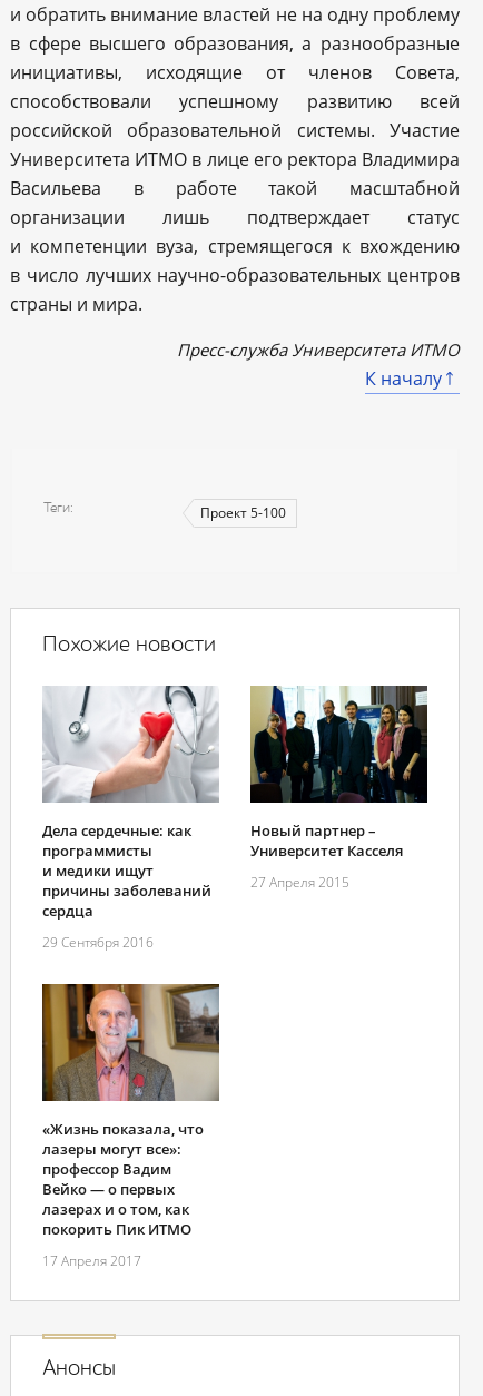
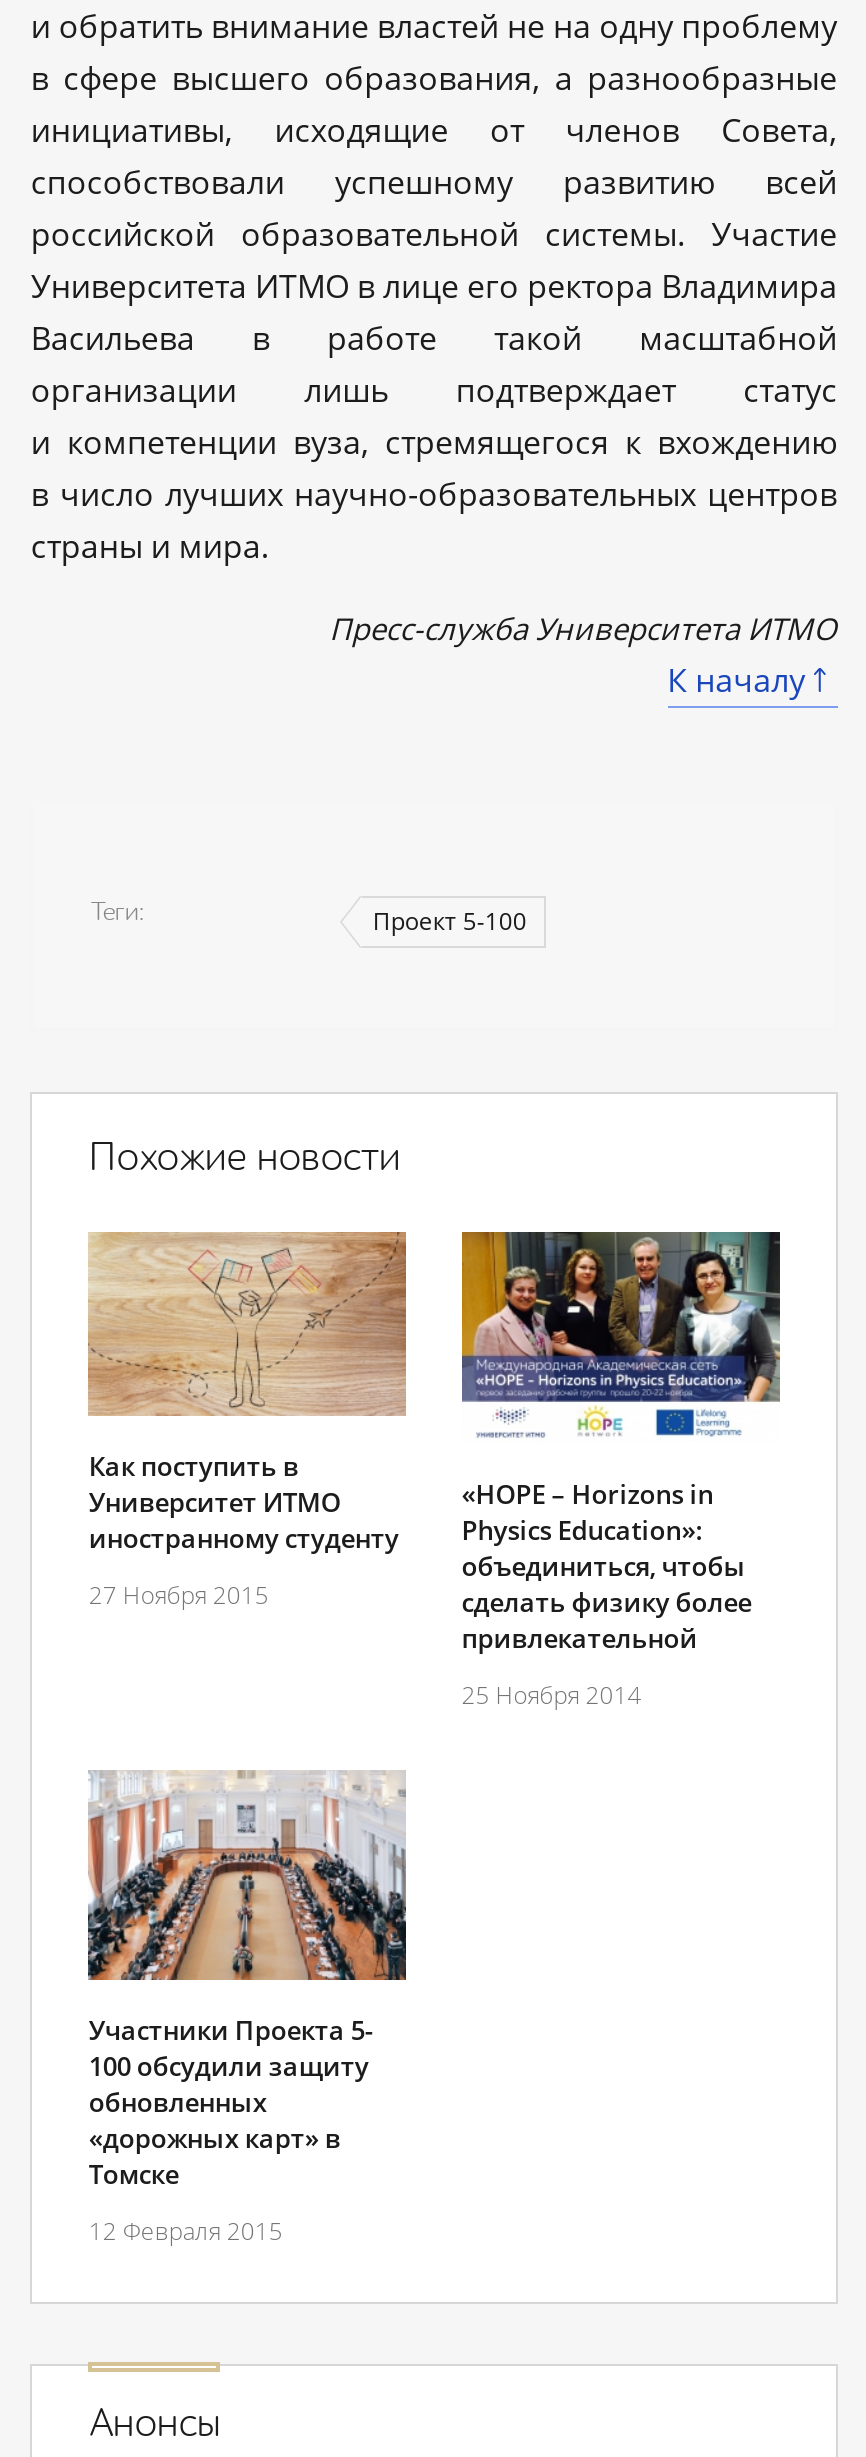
- [image]
- Дела сердечные: как
- программисты
- и медики ищут
- причины заболеваний
- сердца
+ [image]
+ Как поступить в
+ Университет ИТМО
+ иностранному студенту

- [image]
- Новый партнер –
- Университет Касселя
+ [image]
+ «HOPE – Horizons in
+ Physics Education»:
+ объединиться, чтобы
+ сделать физику более
+ привлекательной

- 27 Апреля 2015
+ 25 Ноября 2014

- 29 Сентября 2016
+ 27 Ноября 2015

- [image]
- «Жизнь показала, что
- лазеры могут все»:
- профессор Вадим
- Вейко — о первых
- лазерах и о том, как
- покорить Пик ИТМО
+ [image]
+ Участники Проекта 5-
+ 100 обсудили защиту
+ обновленных
+ «дорожных карт» в
+ Томске

- 17 Апреля 2017
+ 12 Февраля 2015
